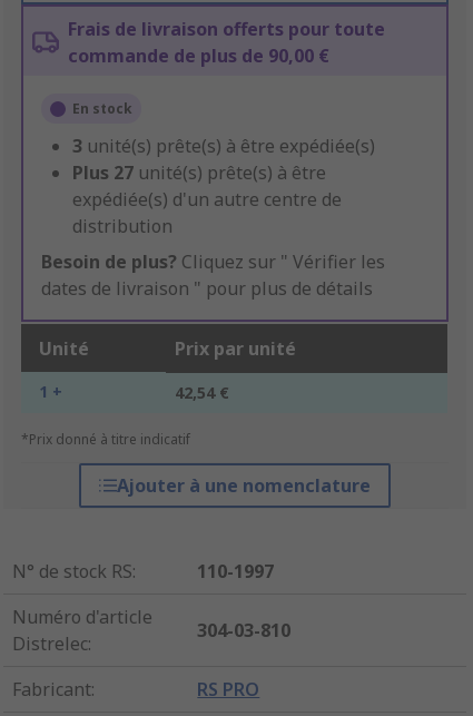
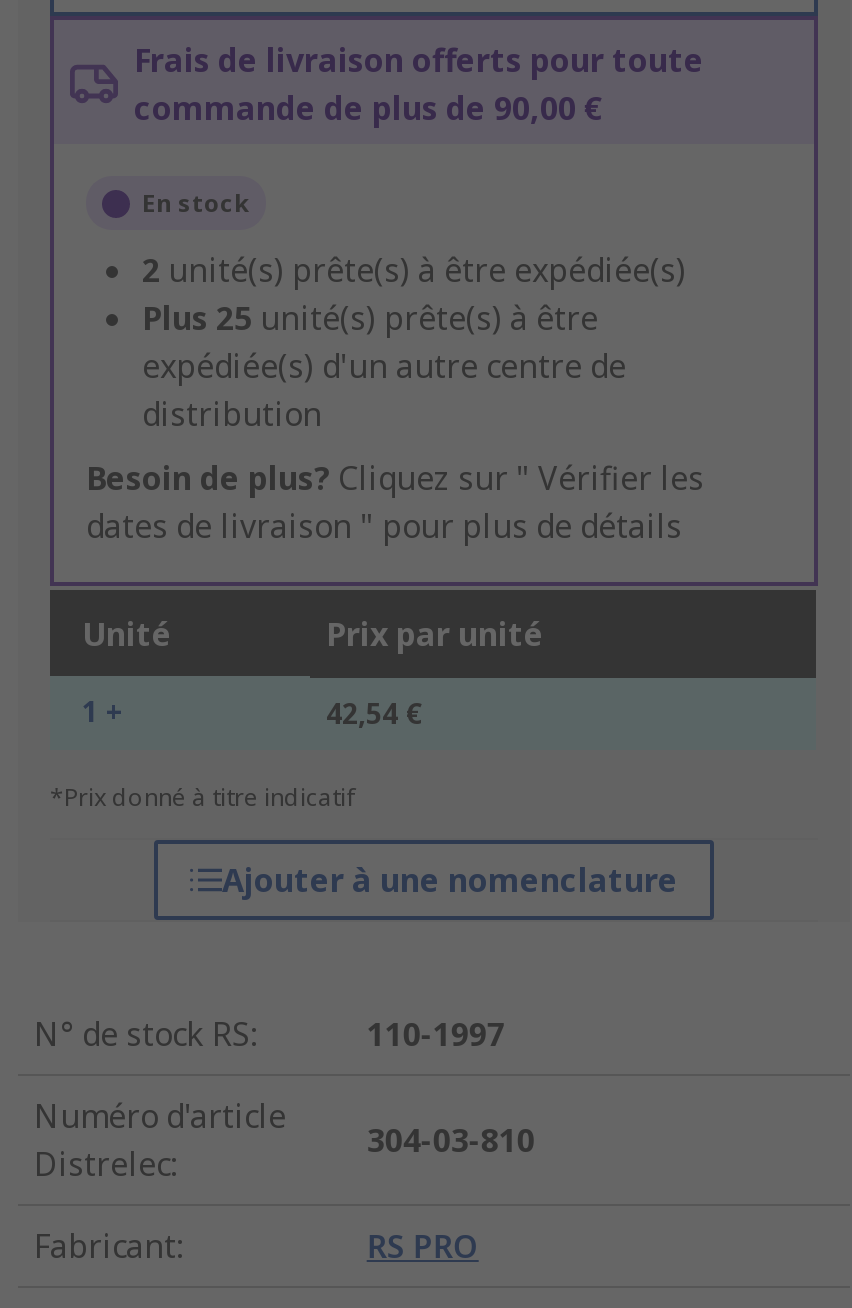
- 3 unité(s) prête(s) à être expédiée(s)
+ 2 unité(s) prête(s) à être expédiée(s)

- Plus 27 unité(s) prête(s) à être
+ Plus 25 unité(s) prête(s) à être
